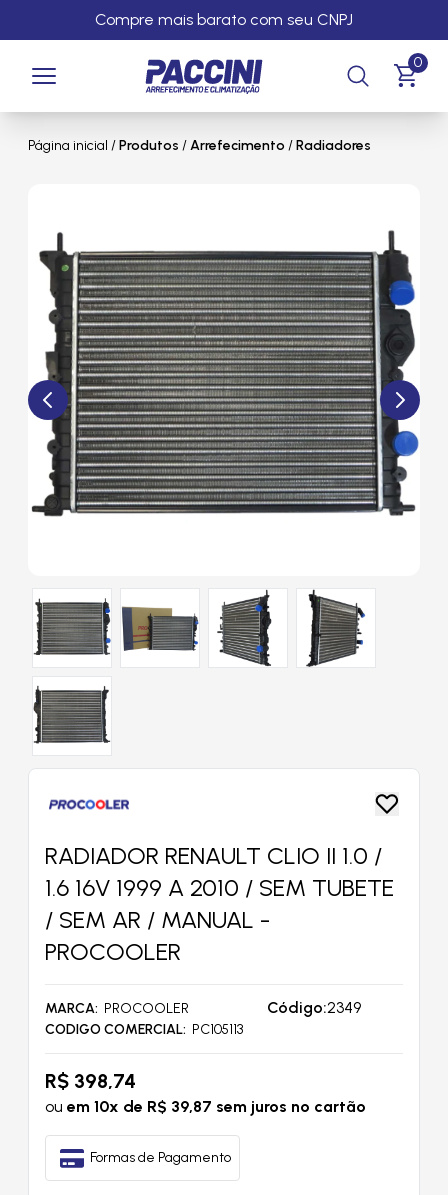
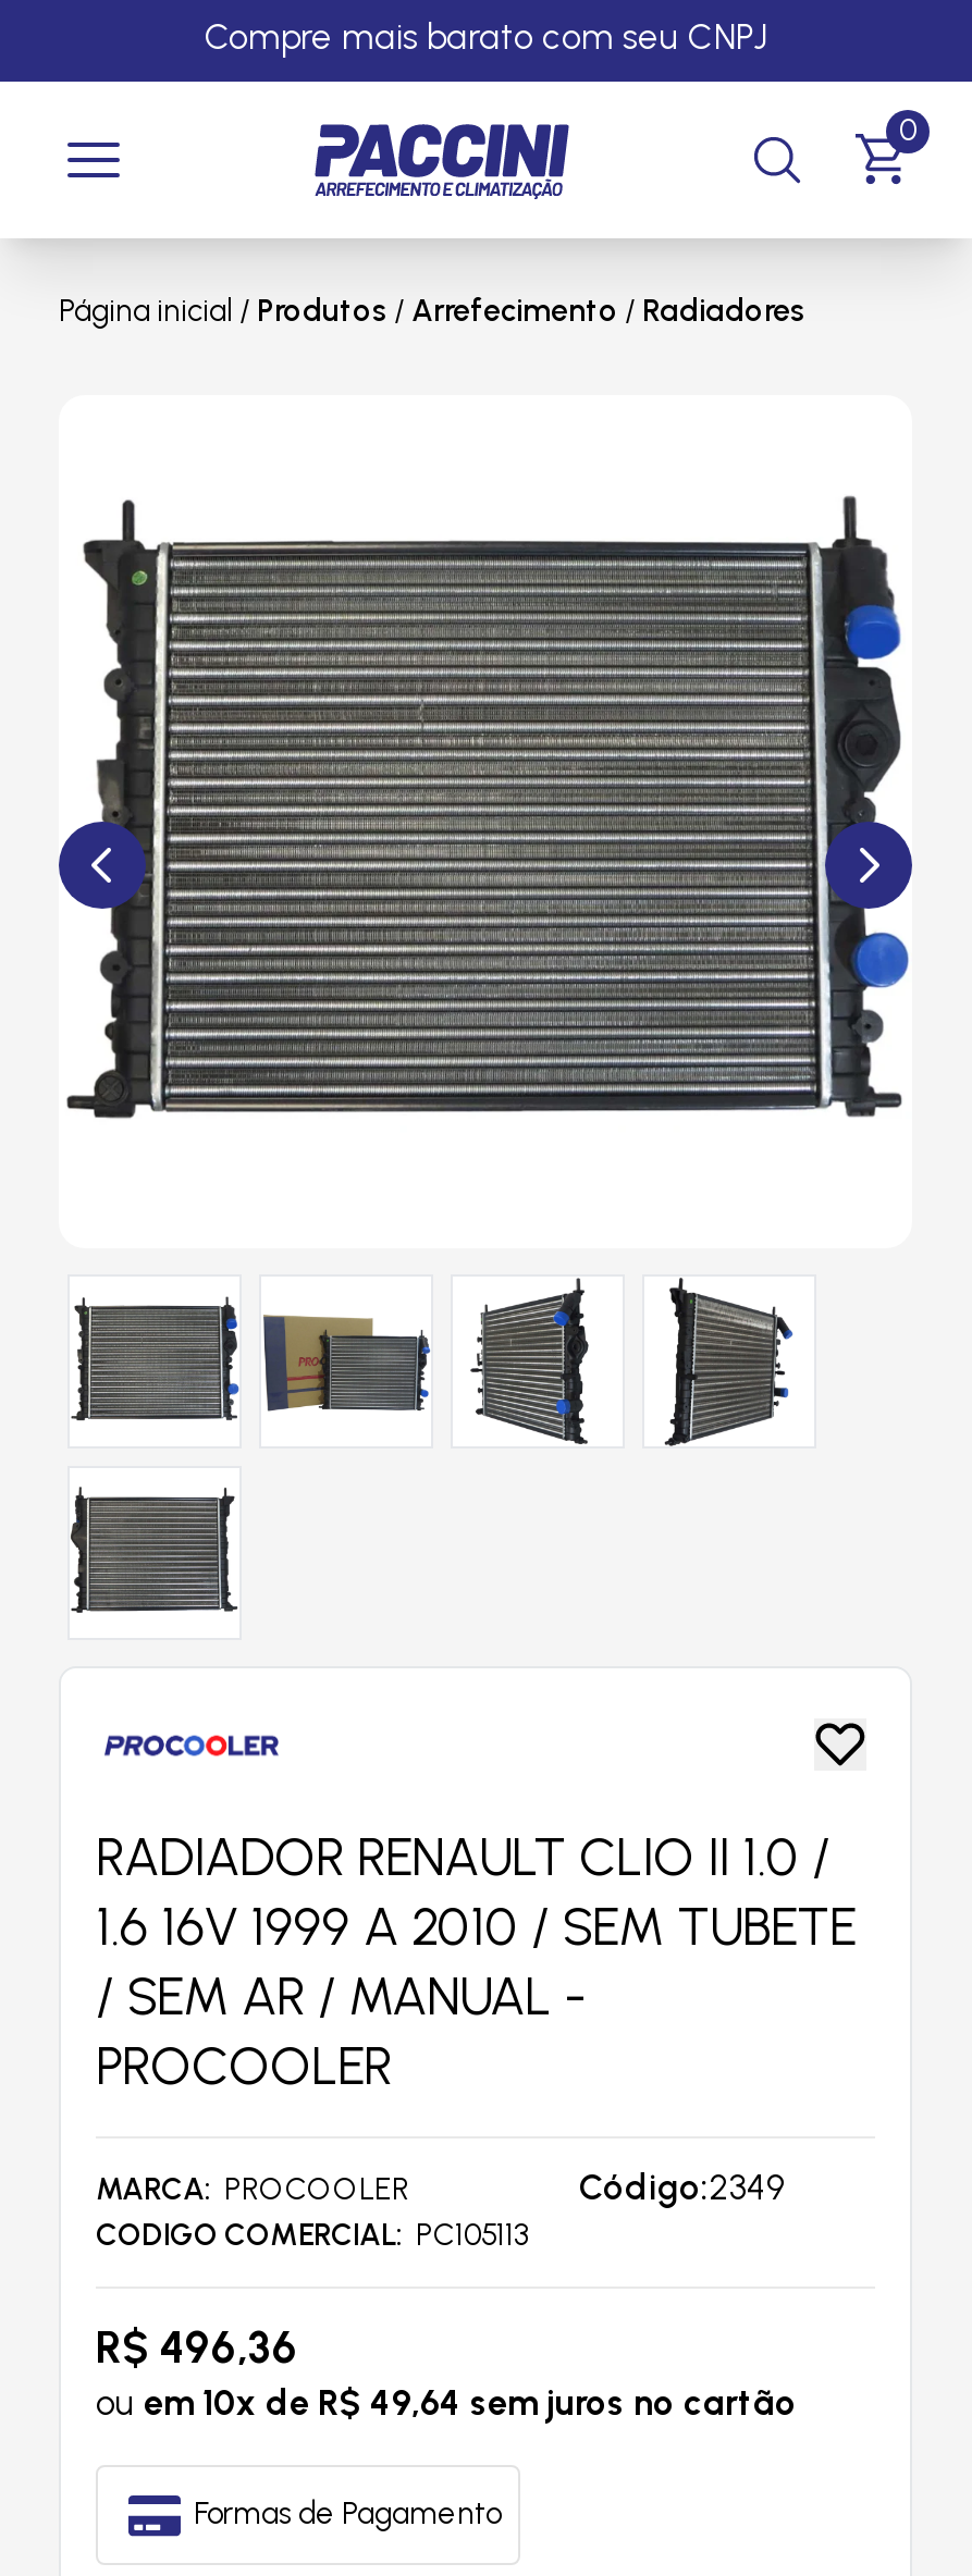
- R$ 398,74
+ R$ 496,36

- ou em 10x de R$ 39,87 sem juros no cartão
+ ou em 10x de R$ 49,64 sem juros no cartão
